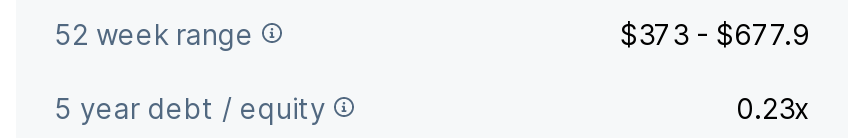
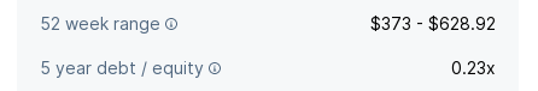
- $373 - $677.9
+ $373 - $628.92
